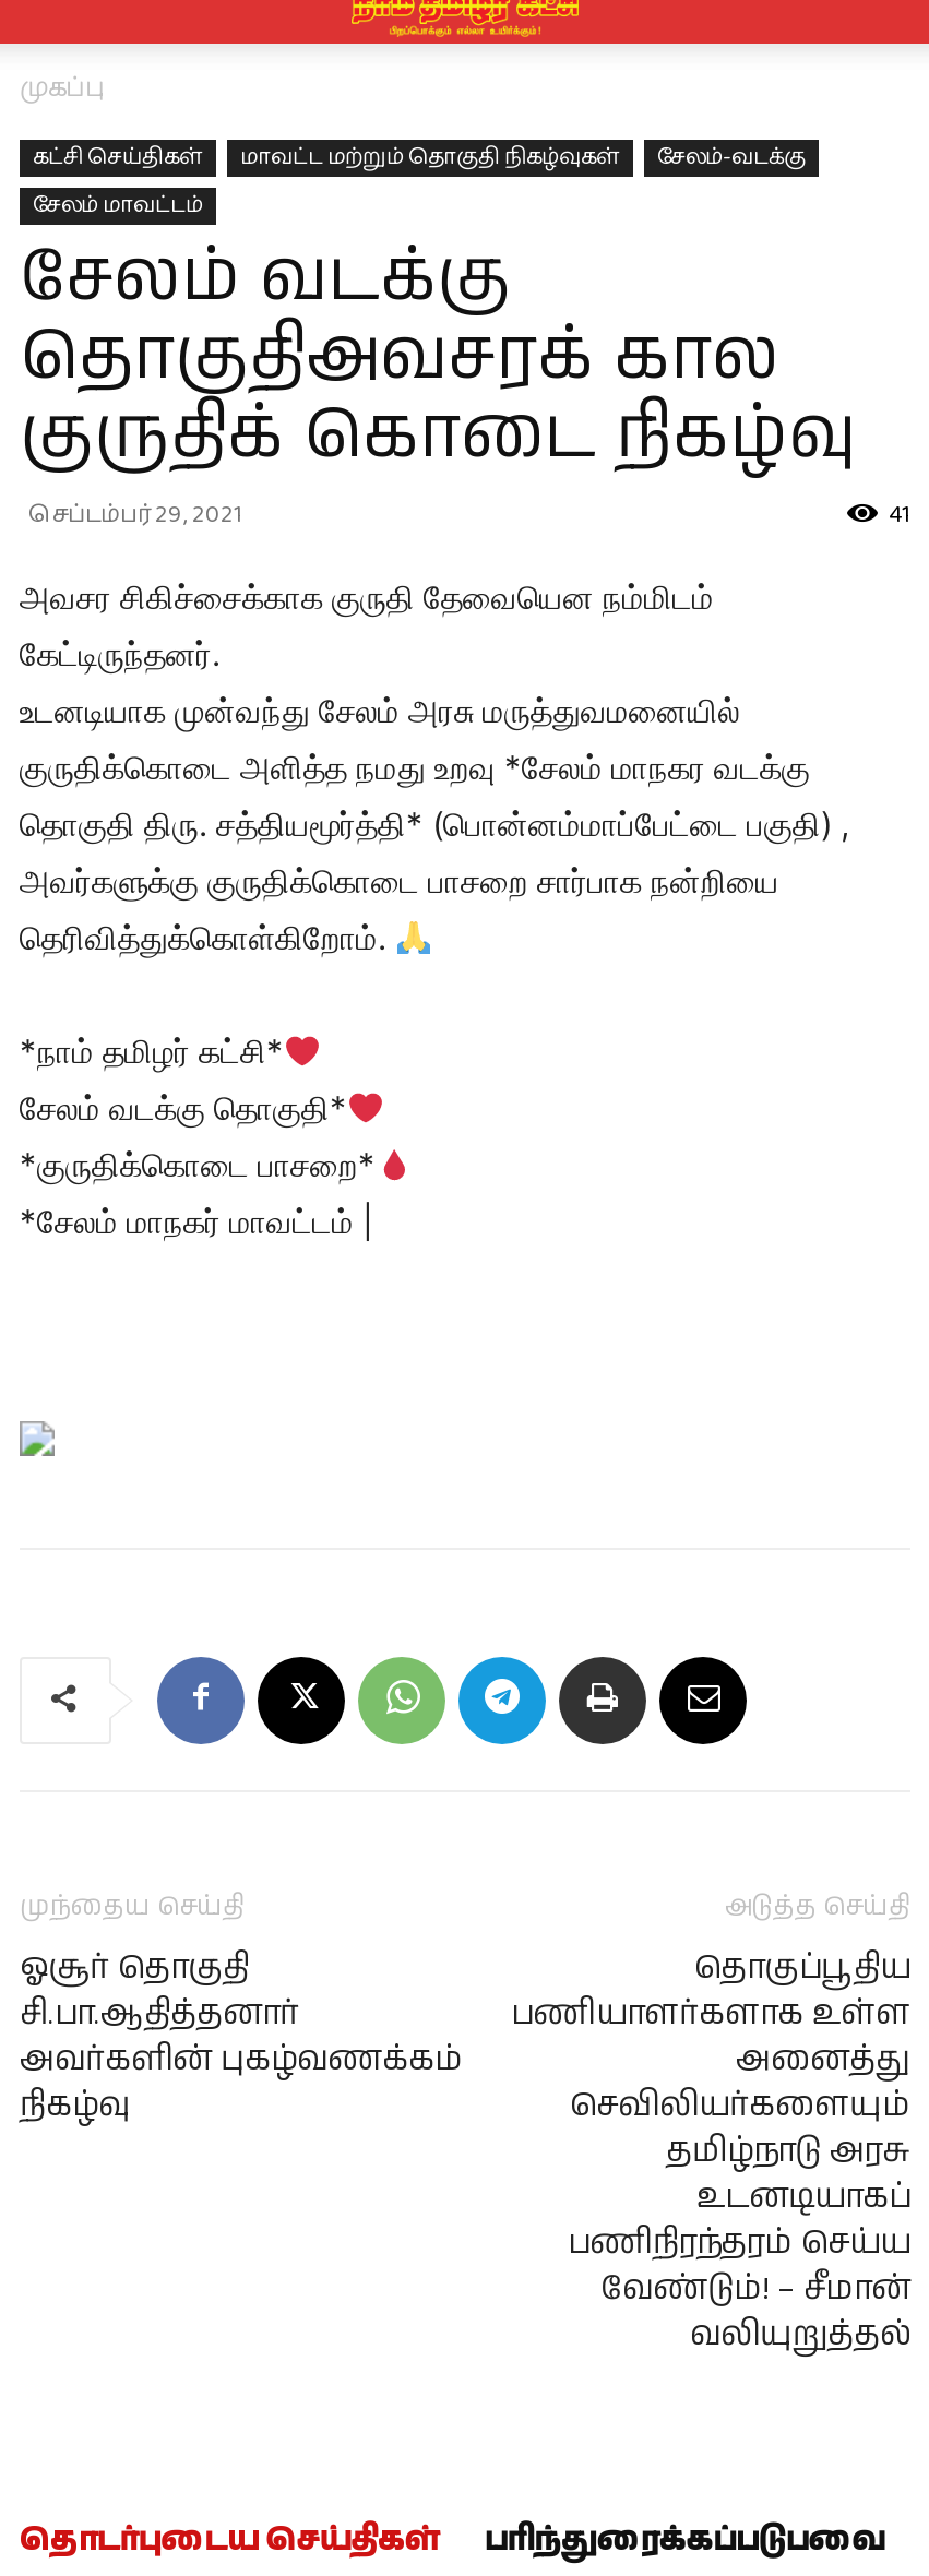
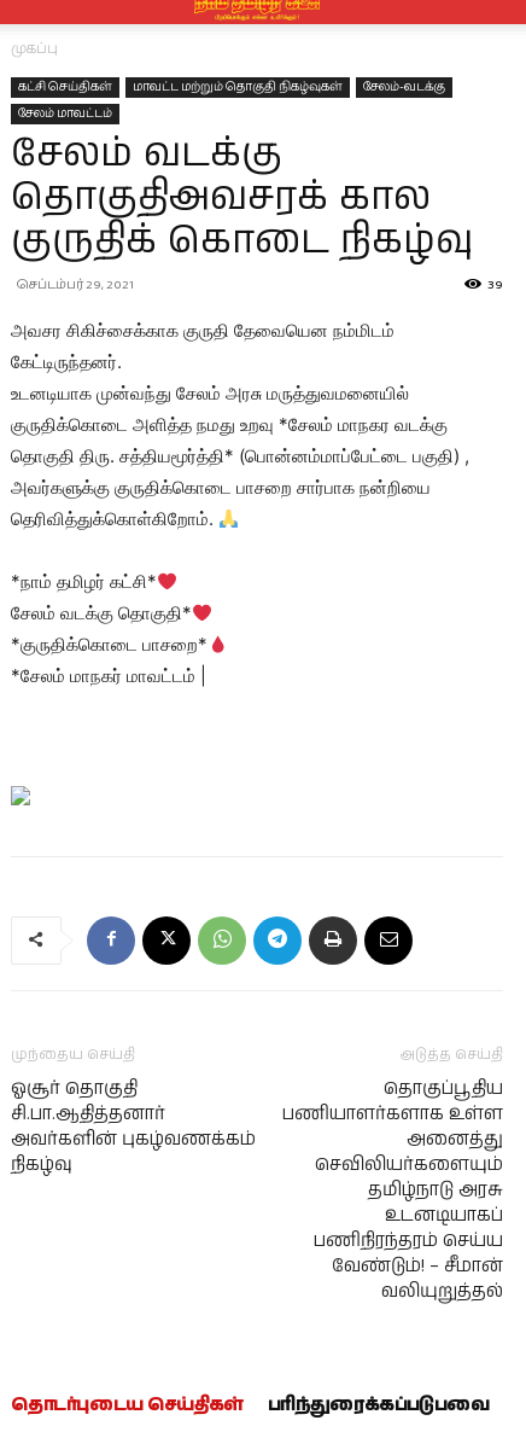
- 41
+ 39
